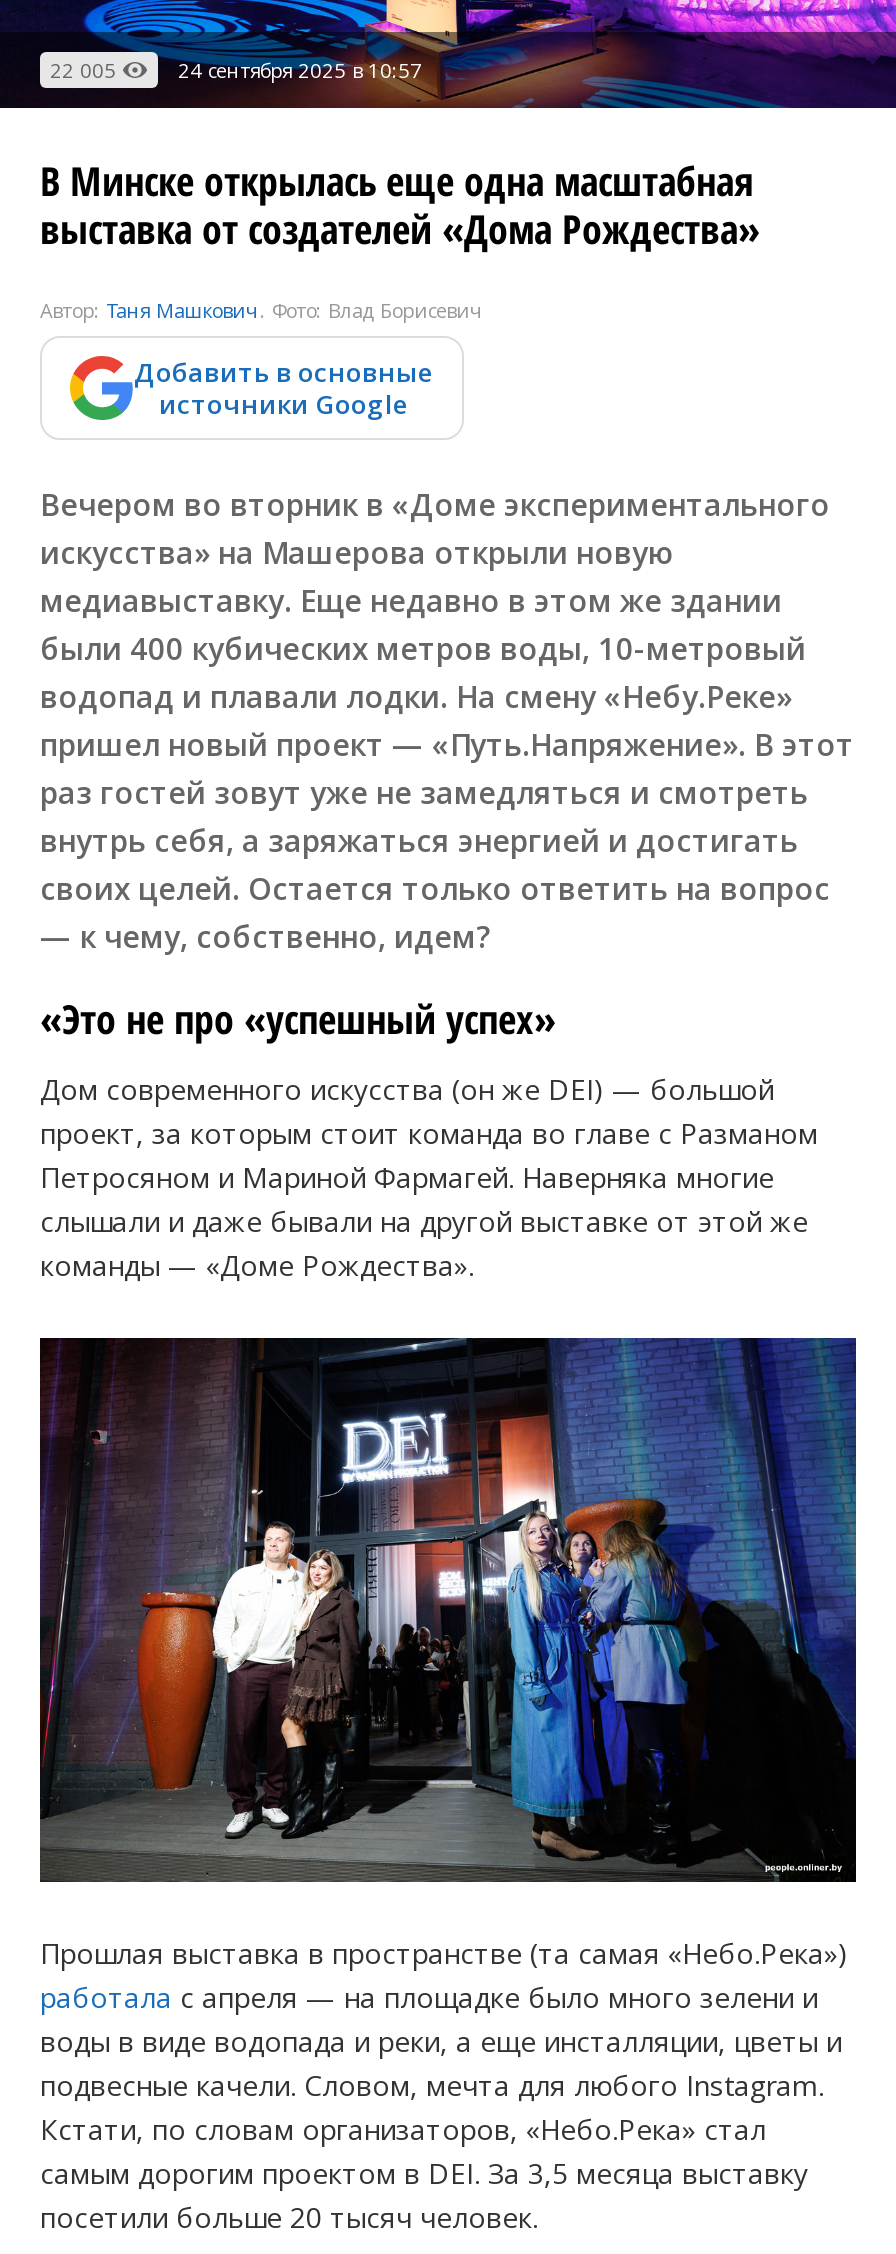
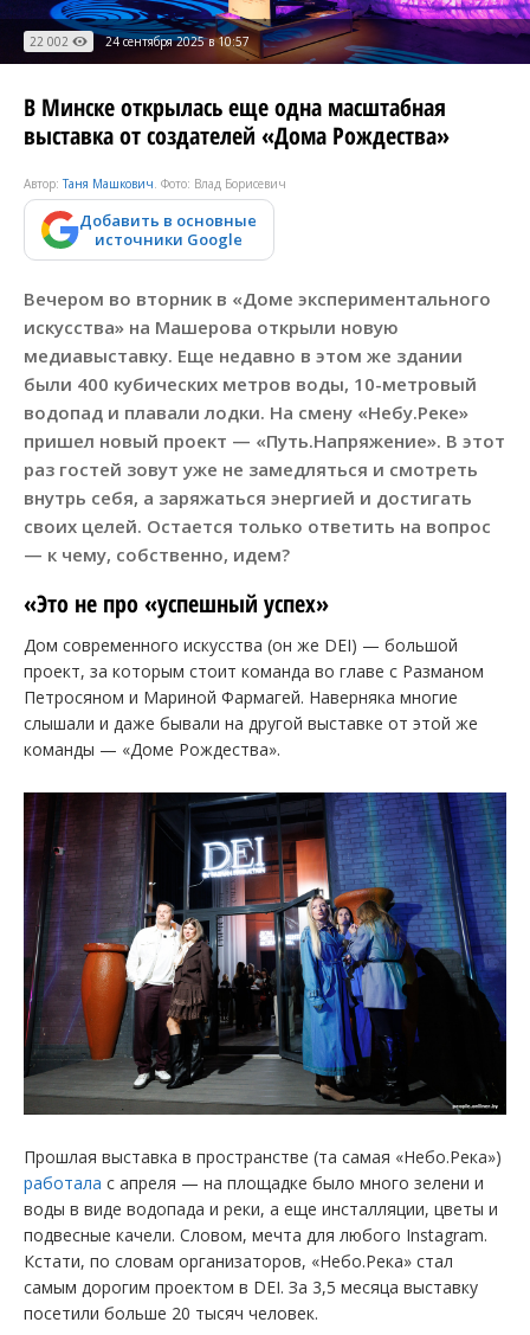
- 22 005
+ 22 002
